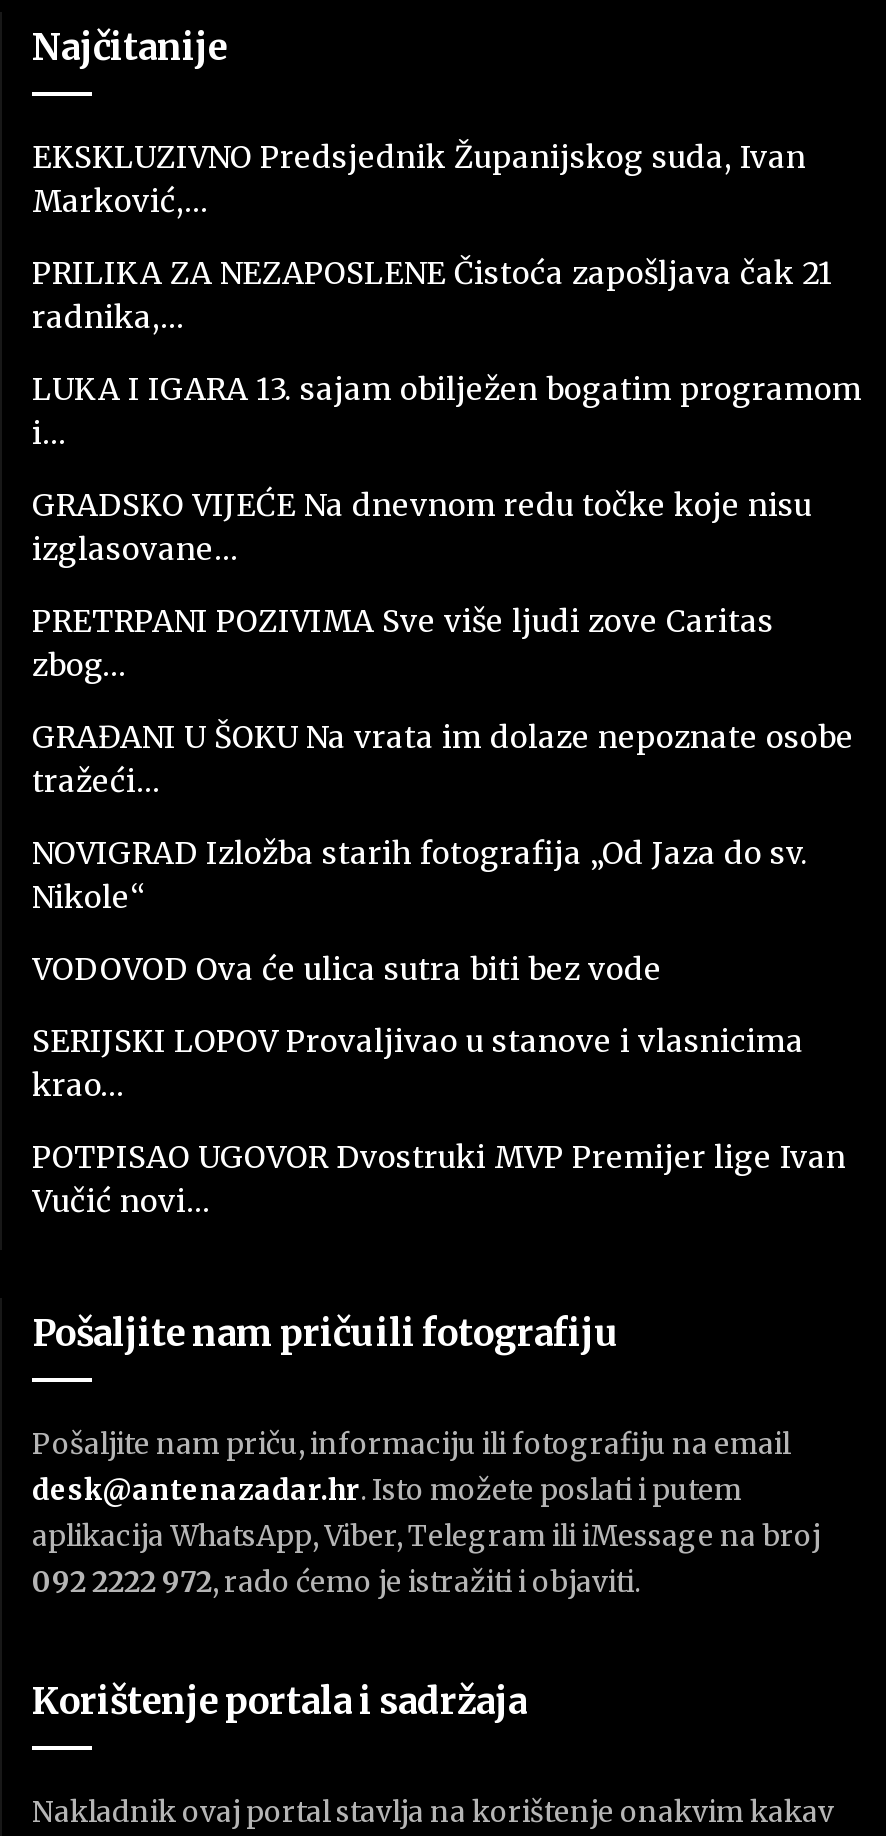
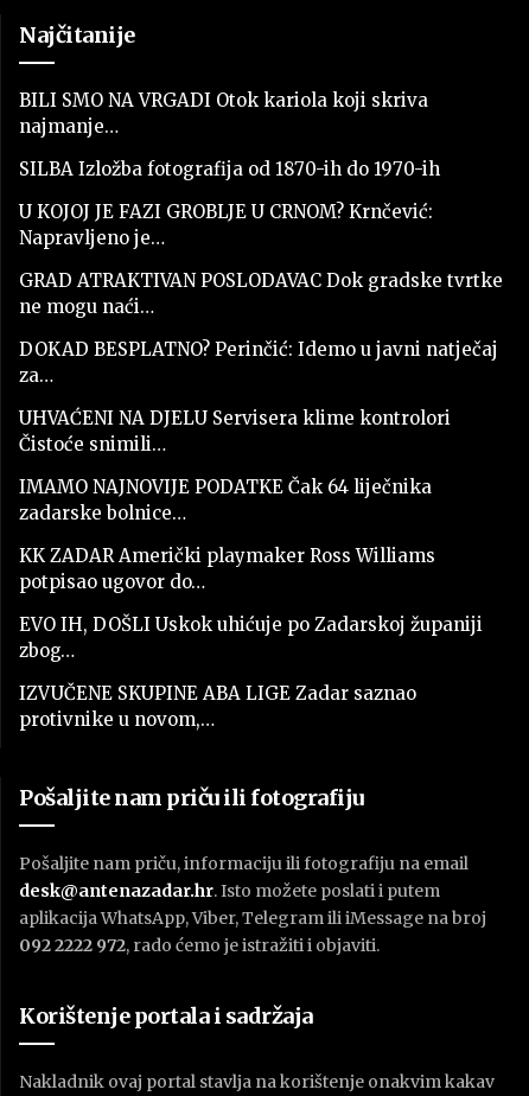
- EKSKLUZIVNO Predsjednik Županijskog suda, Ivan
- Marković,…
- PRILIKA ZA NEZAPOSLENE Čistoća zapošljava čak 21
- radnika,…
- LUKA I IGARA 13. sajam obilježen bogatim programom
- i…
- GRADSKO VIJEĆE Na dnevnom redu točke koje nisu
- izglasovane…
- PRETRPANI POZIVIMA Sve više ljudi zove Caritas
+ BILI SMO NA VRGADI Otok kariola koji skriva
+ najmanje…
+ SILBA Izložba fotografija od 1870-ih do 1970-ih
+ U KOJOJ JE FAZI GROBLJE U CRNOM? Krnčević:
+ Napravljeno je…
+ GRAD ATRAKTIVAN POSLODAVAC Dok gradske tvrtke
+ ne mogu naći…
+ DOKAD BESPLATNO? Perinčić: Idemo u javni natječaj
+ za…
+ UHVAĆENI NA DJELU Servisera klime kontrolori
+ Čistoće snimili…
+ IMAMO NAJNOVIJE PODATKE Čak 64 liječnika
+ zadarske bolnice…
+ KK ZADAR Američki playmaker Ross Williams
+ potpisao ugovor do…
+ EVO IH, DOŠLI Uskok uhićuje po Zadarskoj županiji

moved down: zbog…

- GRAĐANI U ŠOKU Na vrata im dolaze nepoznate osobe
- tražeći…
- NOVIGRAD Izložba starih fotografija „Od Jaza do sv.
- Nikole“
- VODOVOD Ova će ulica sutra biti bez vode
- SERIJSKI LOPOV Provaljivao u stanove i vlasnicima
- krao…
- POTPISAO UGOVOR Dvostruki MVP Premijer lige Ivan
- Vučić novi…
+ IZVUČENE SKUPINE ABA LIGE Zadar saznao
+ protivnike u novom,…
